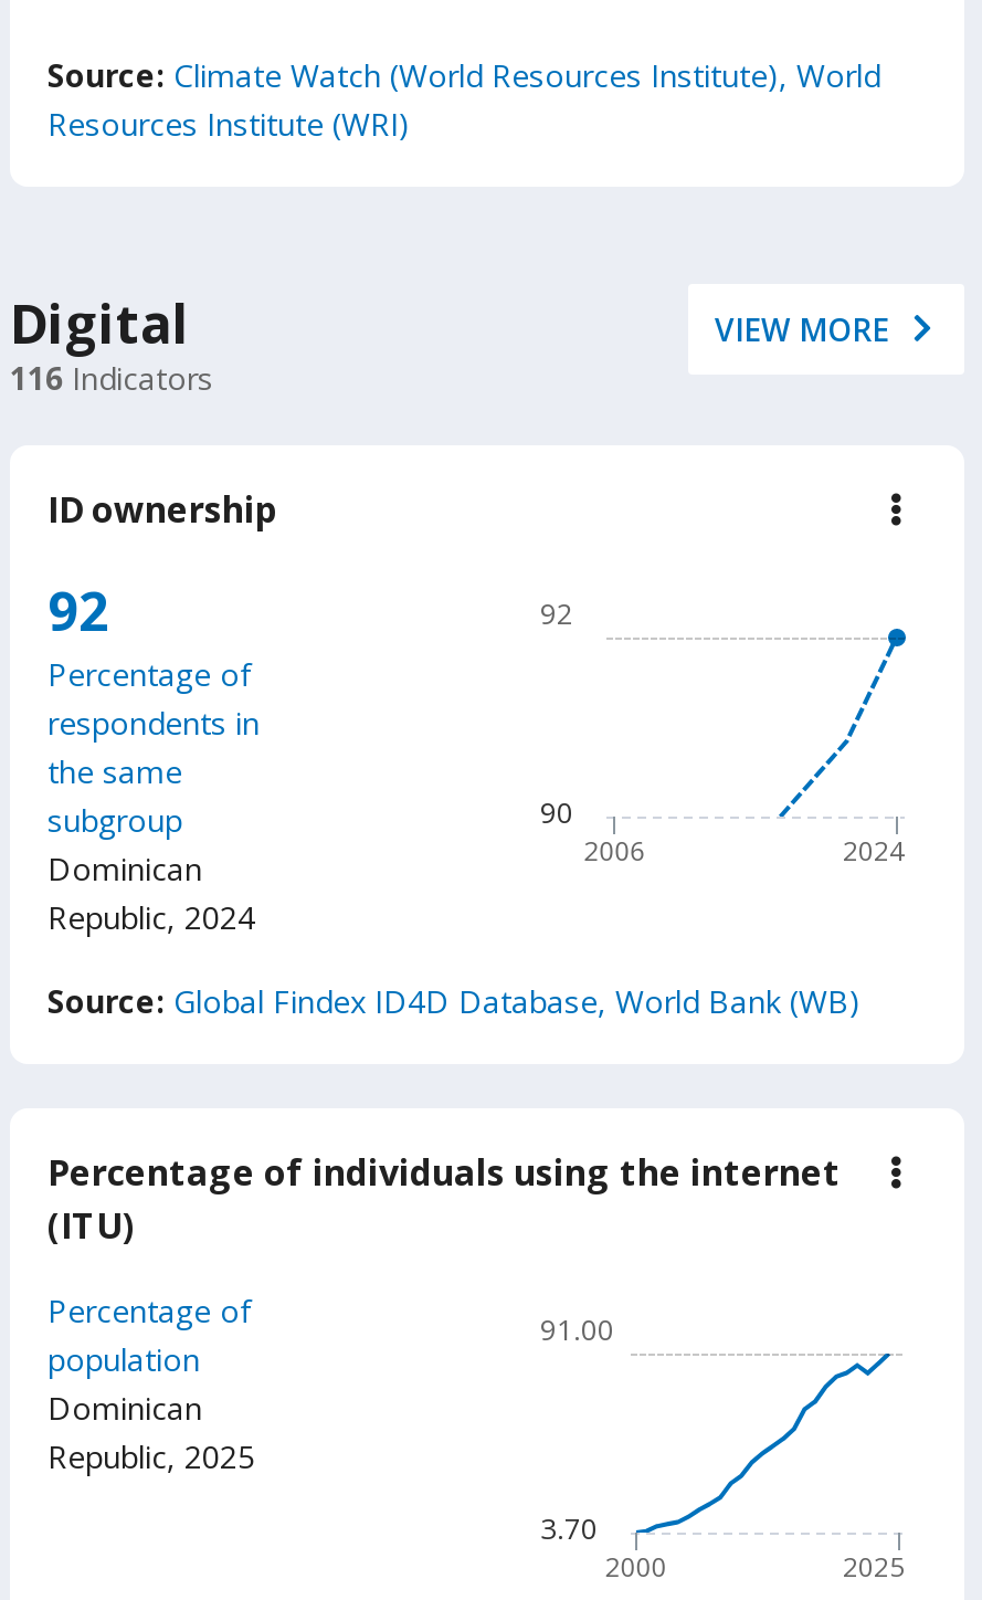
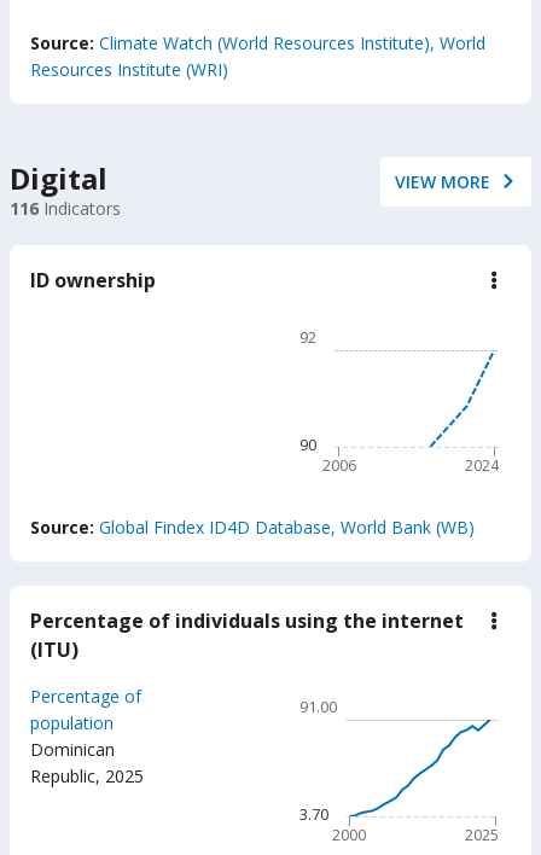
- 92
- Percentage of
- respondents in
- the same
- subgroup
- Dominican
- Republic, 2024
